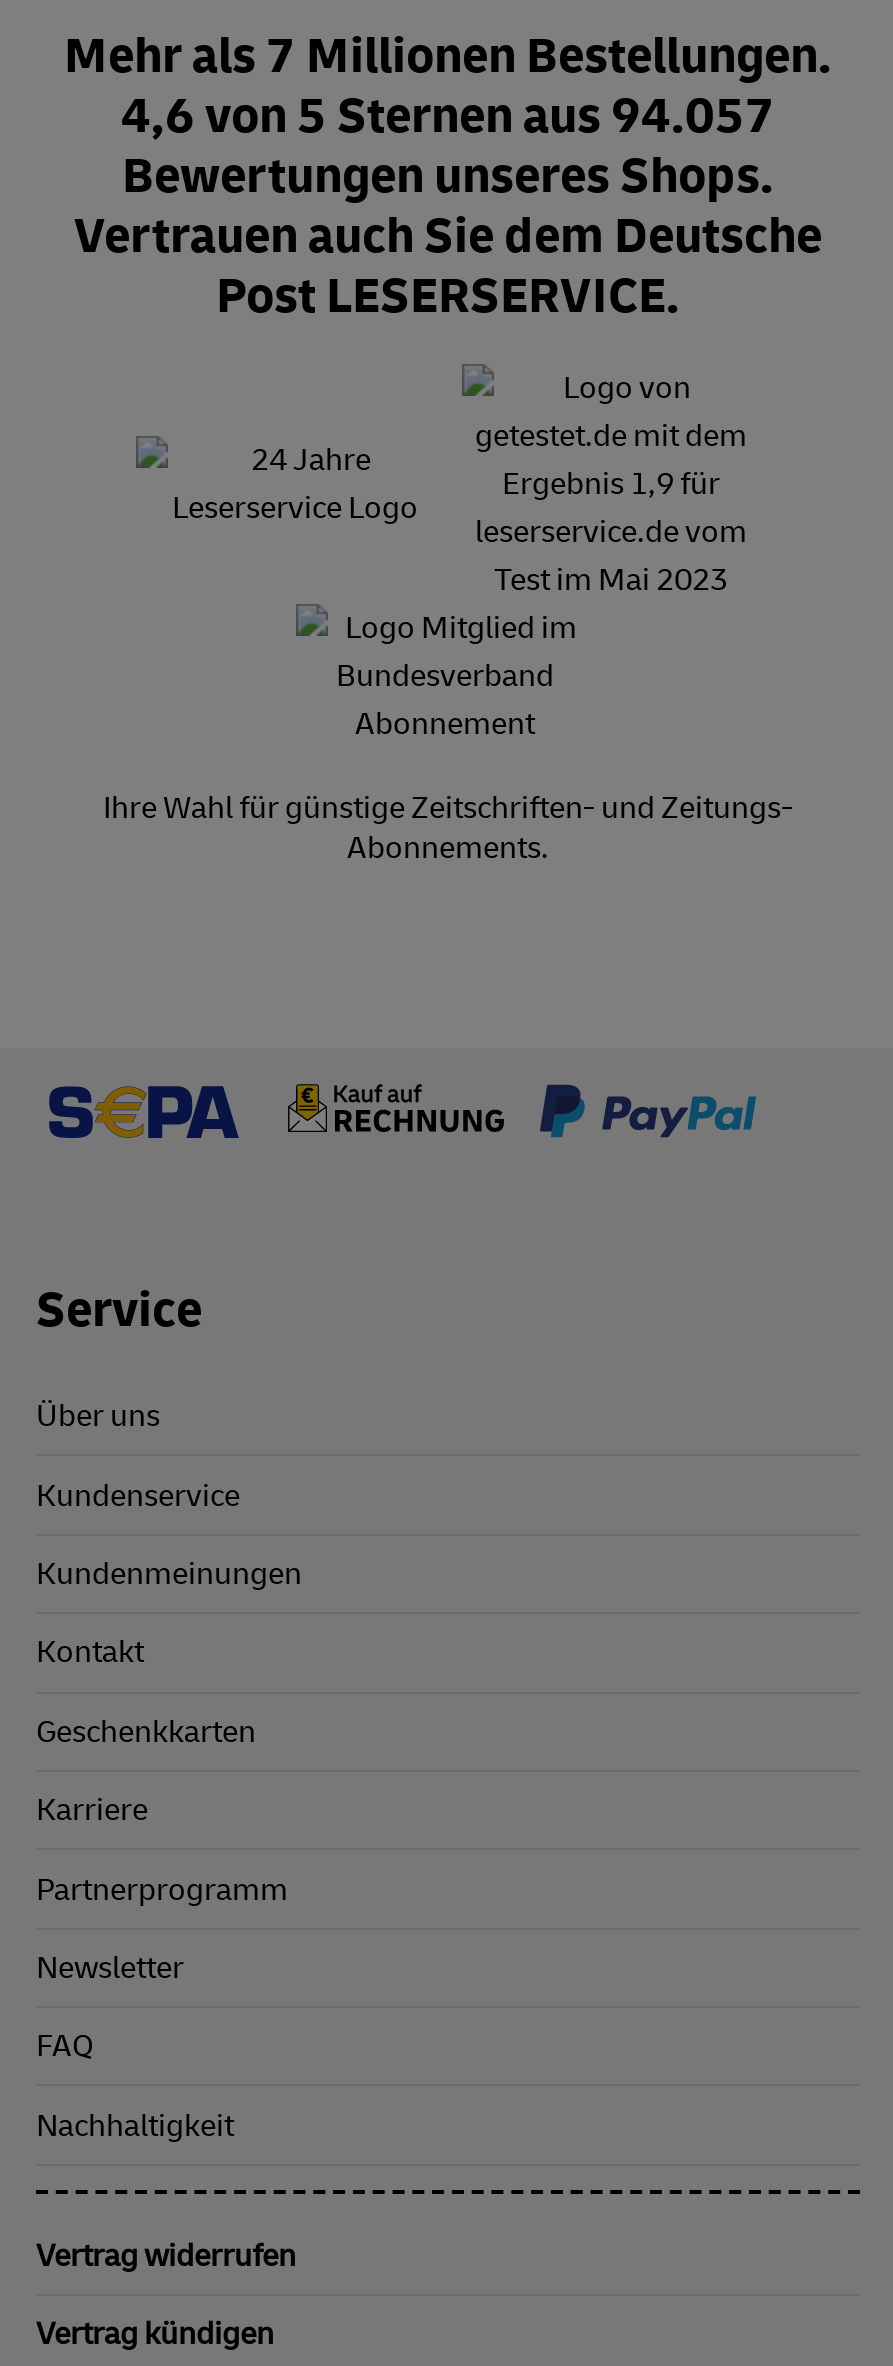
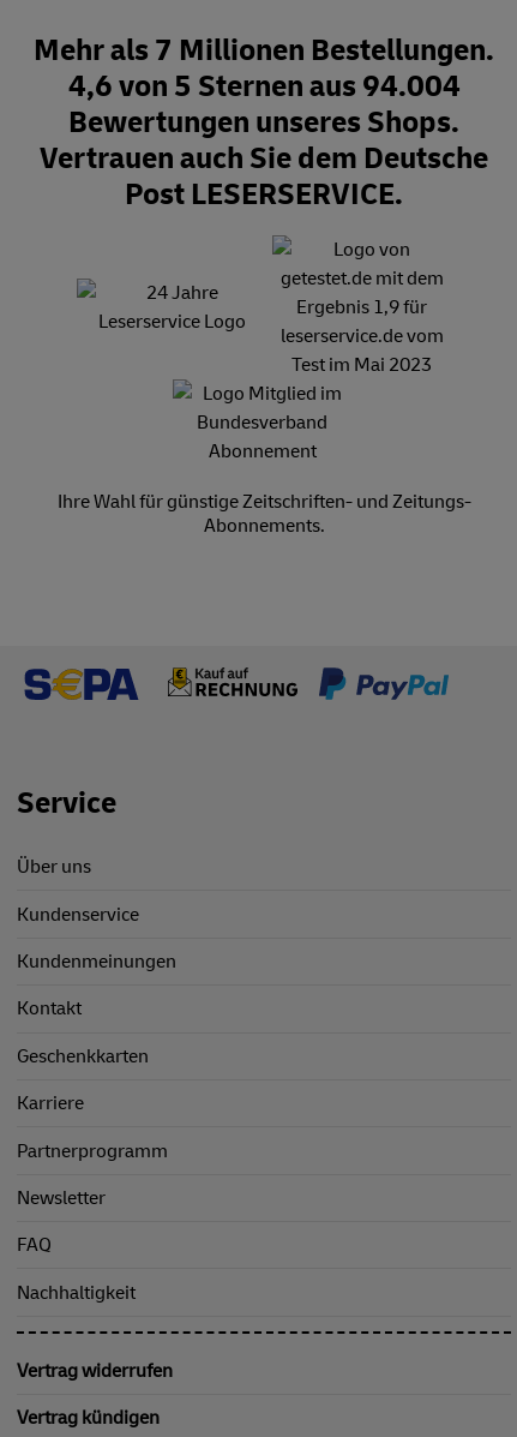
- 4,6 von 5 Sternen aus 94.057
+ 4,6 von 5 Sternen aus 94.004
